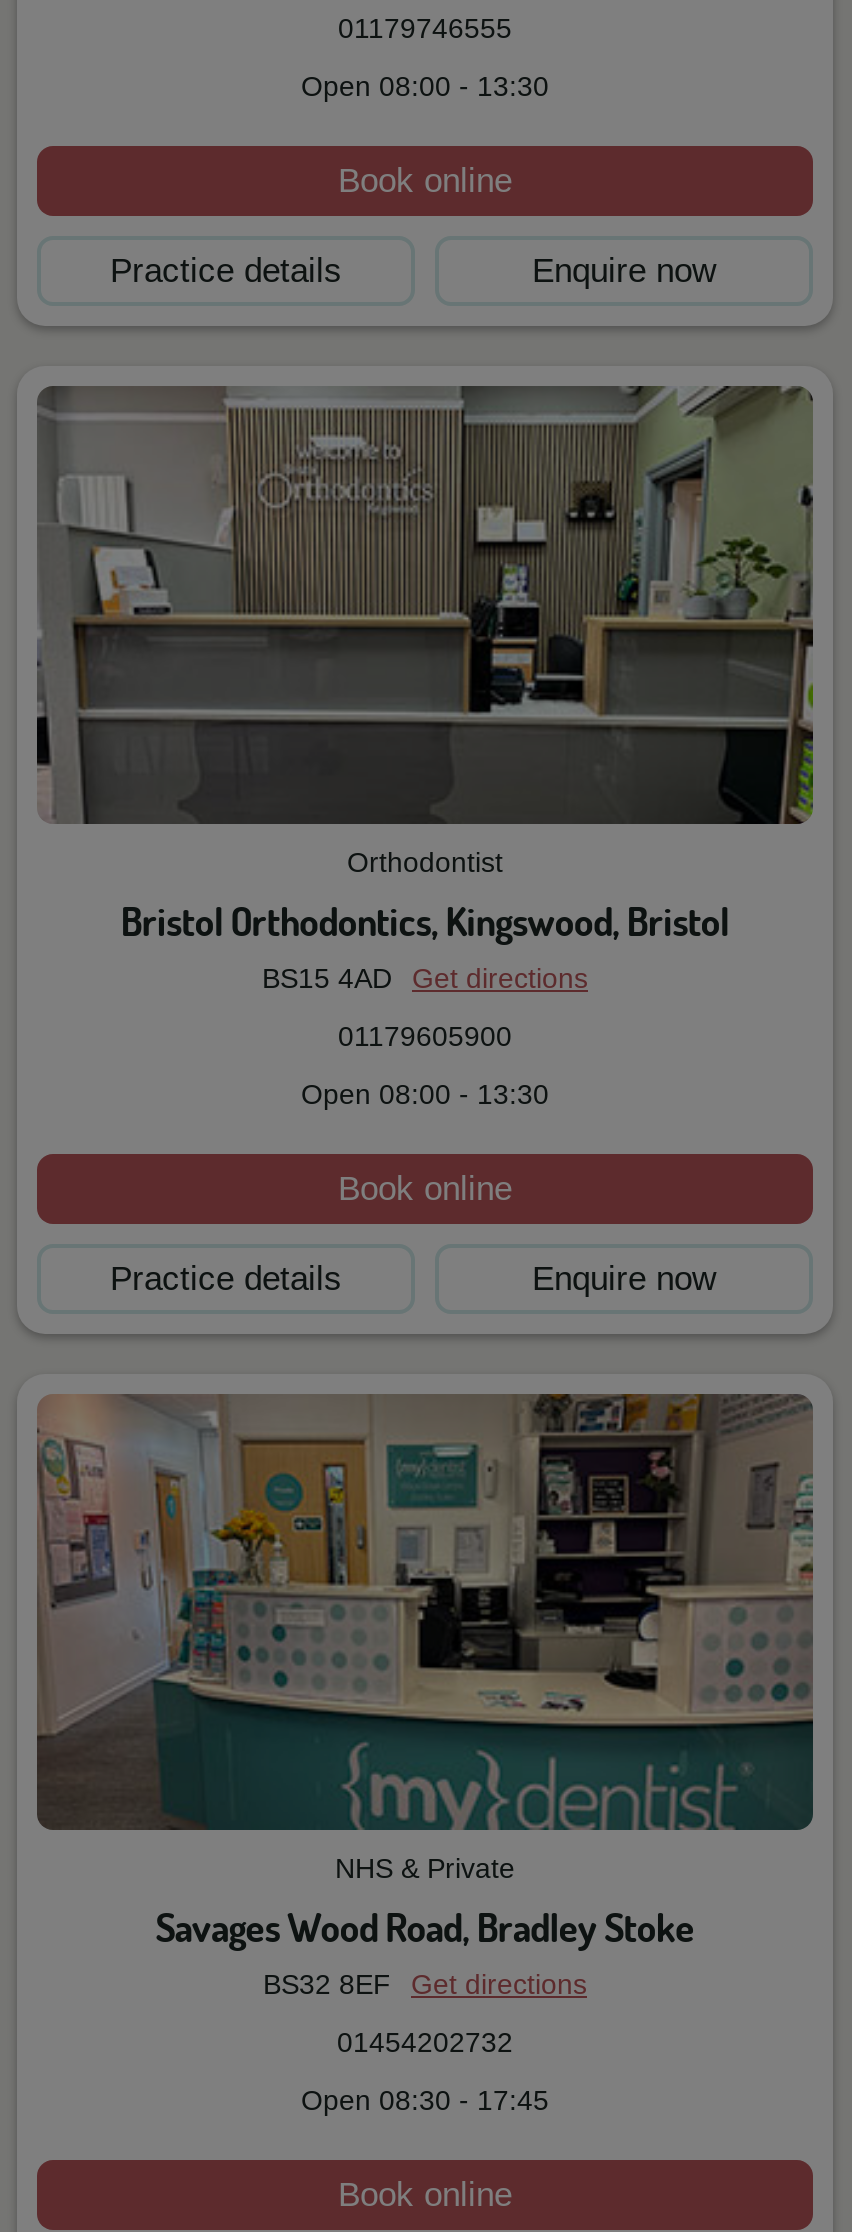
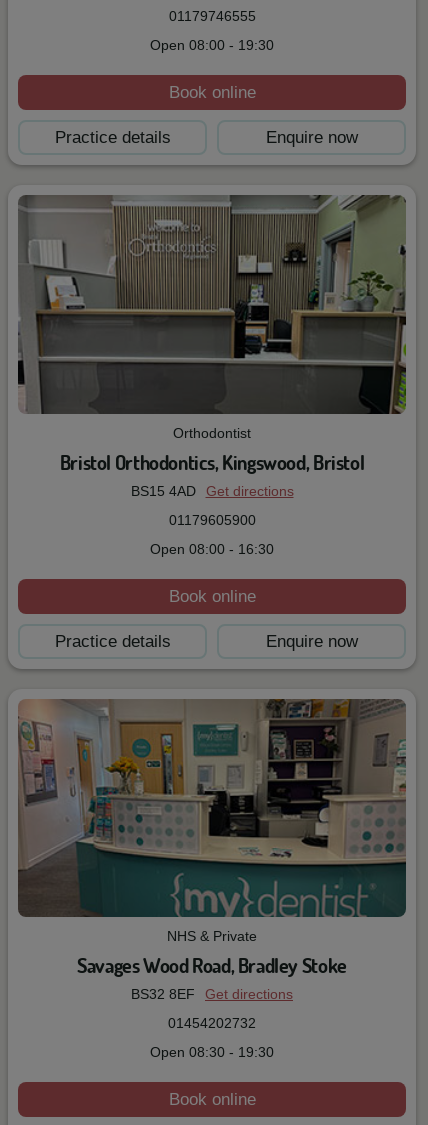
- Open 08:00 - 13:30
+ Open 08:00 - 19:30

- Open 08:00 - 13:30
+ Open 08:00 - 16:30

- Open 08:30 - 17:45
+ Open 08:30 - 19:30
